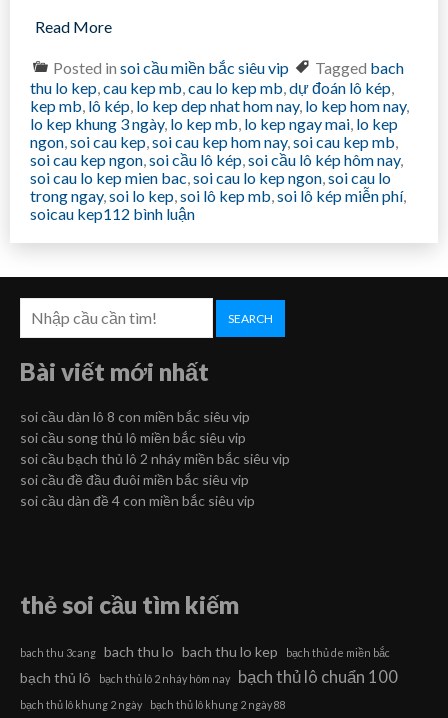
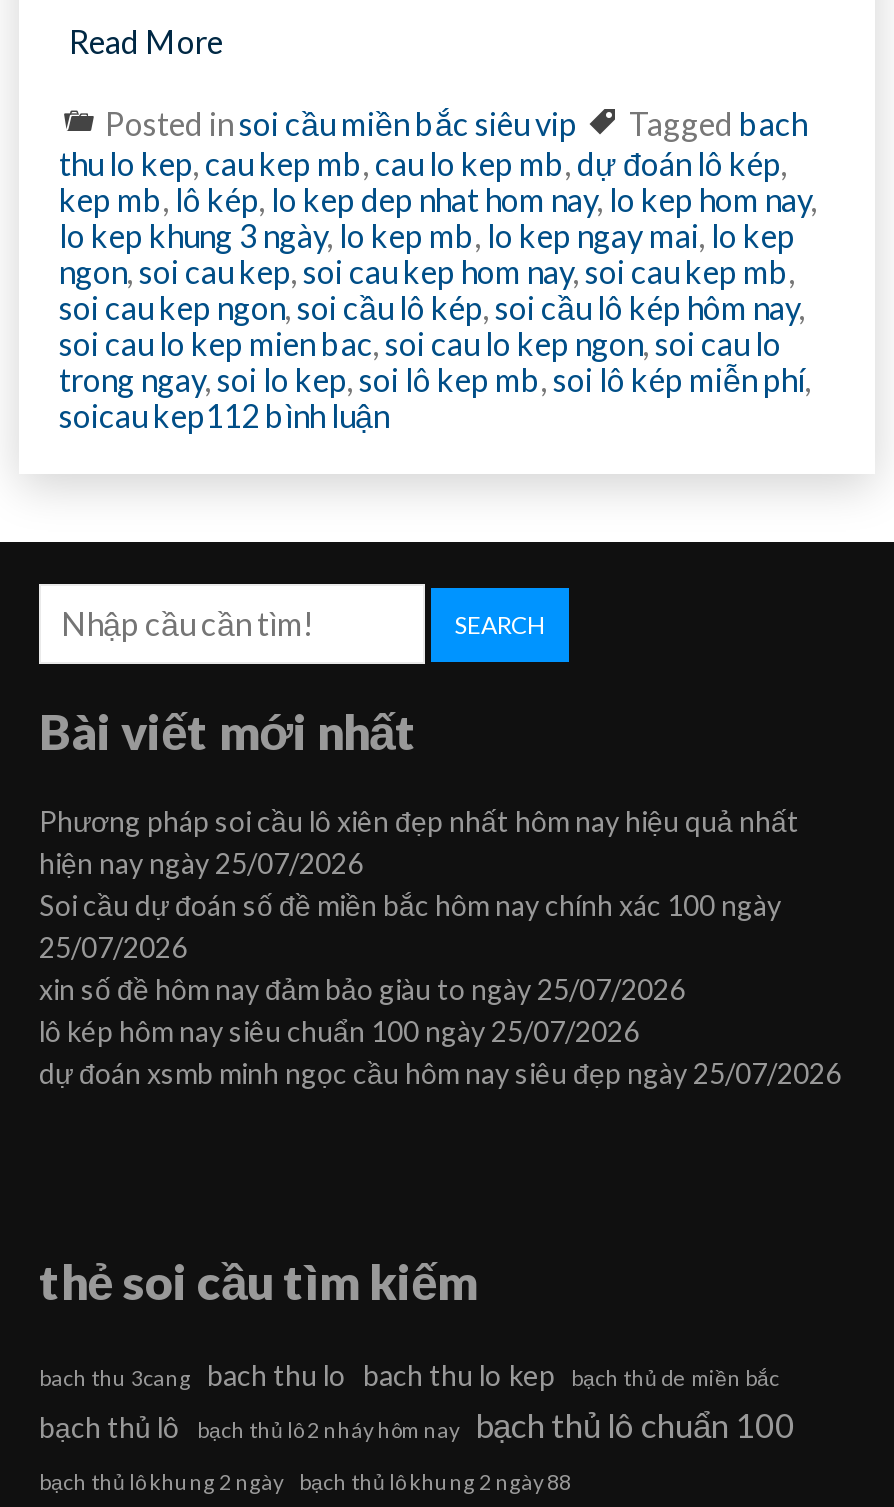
- soi cầu dàn lô 8 con miền bắc siêu vip
- soi cầu song thủ lô miền bắc siêu vip
- soi cầu bạch thủ lô 2 nháy miền bắc siêu vip
- soi cầu đề đầu đuôi miền bắc siêu vip
- soi cầu dàn đề 4 con miền bắc siêu vip
+ Phương pháp soi cầu lô xiên đẹp nhất hôm nay hiệu quả nhất
+ hiện nay ngày 25/07/2026
+ Soi cầu dự đoán số đề miền bắc hôm nay chính xác 100 ngày
+ 25/07/2026
+ xin số đề hôm nay đảm bảo giàu to ngày 25/07/2026
+ lô kép hôm nay siêu chuẩn 100 ngày 25/07/2026
+ dự đoán xsmb minh ngọc cầu hôm nay siêu đẹp ngày 25/07/2026
